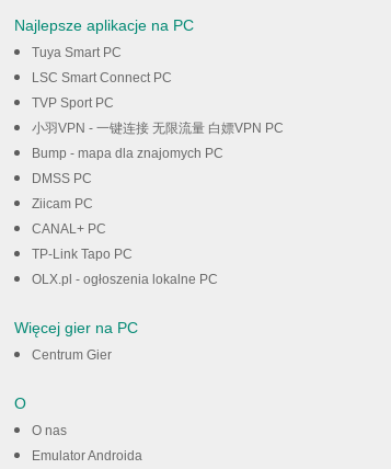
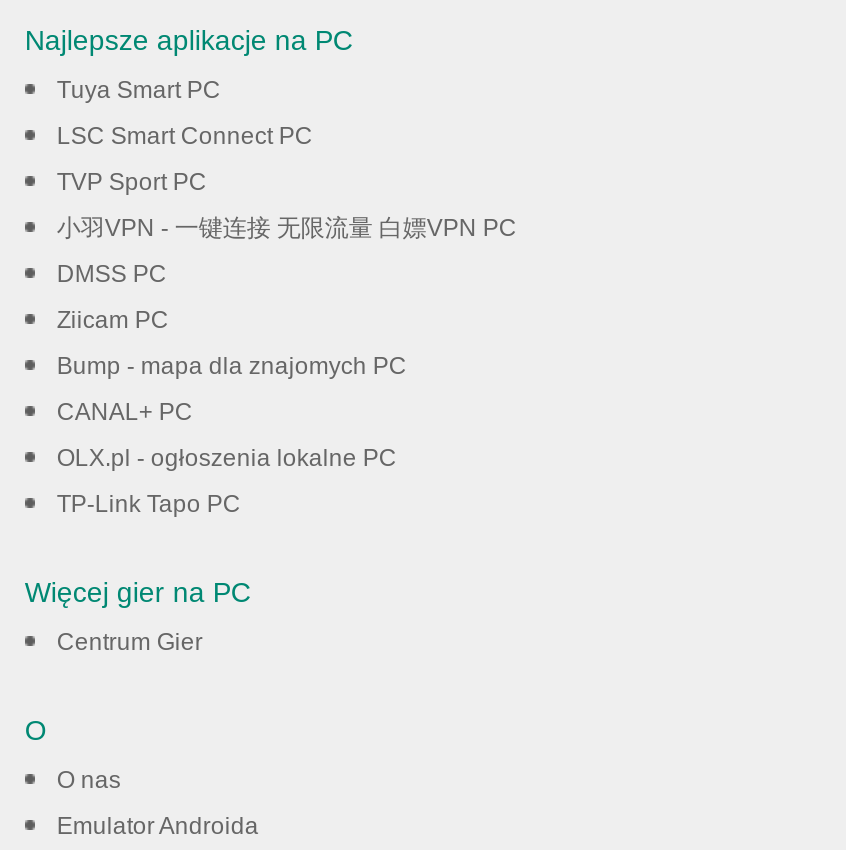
moved down: Bump - mapa dla znajomych PC

moved up: DMSS PC | Ziicam PC

moved down: TP-Link Tapo PC

moved up: OLX.pl - ogłoszenia lokalne PC
